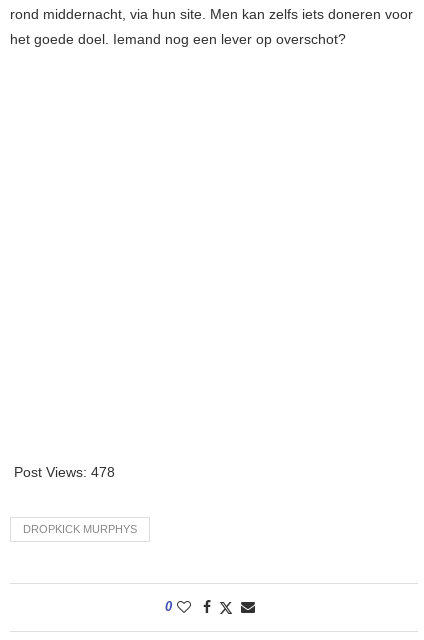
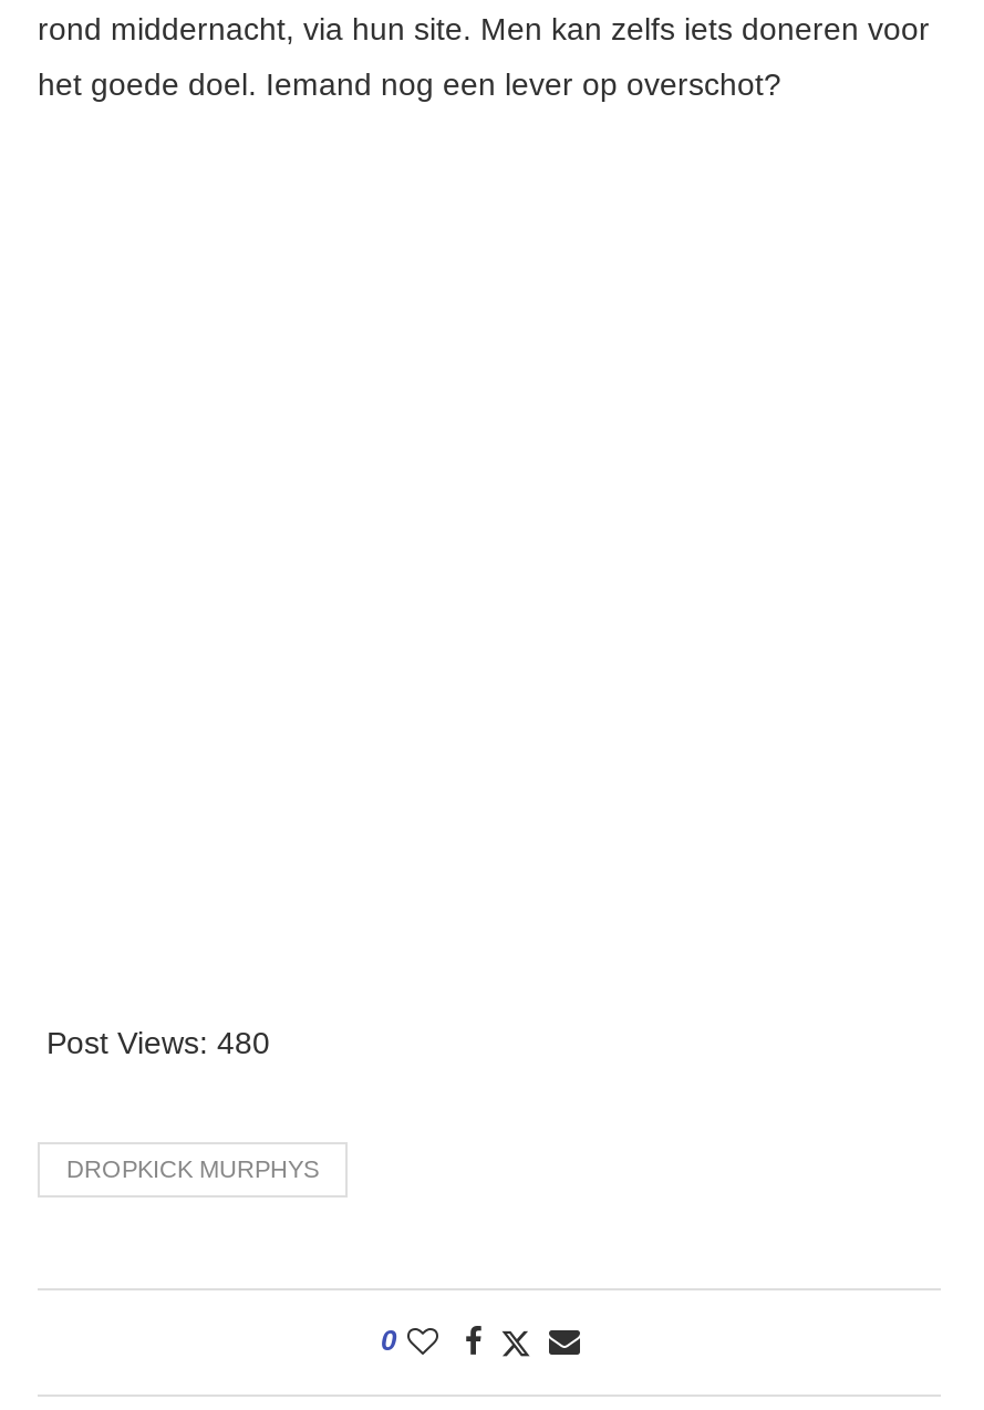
- Post Views: 478
+ Post Views: 480
